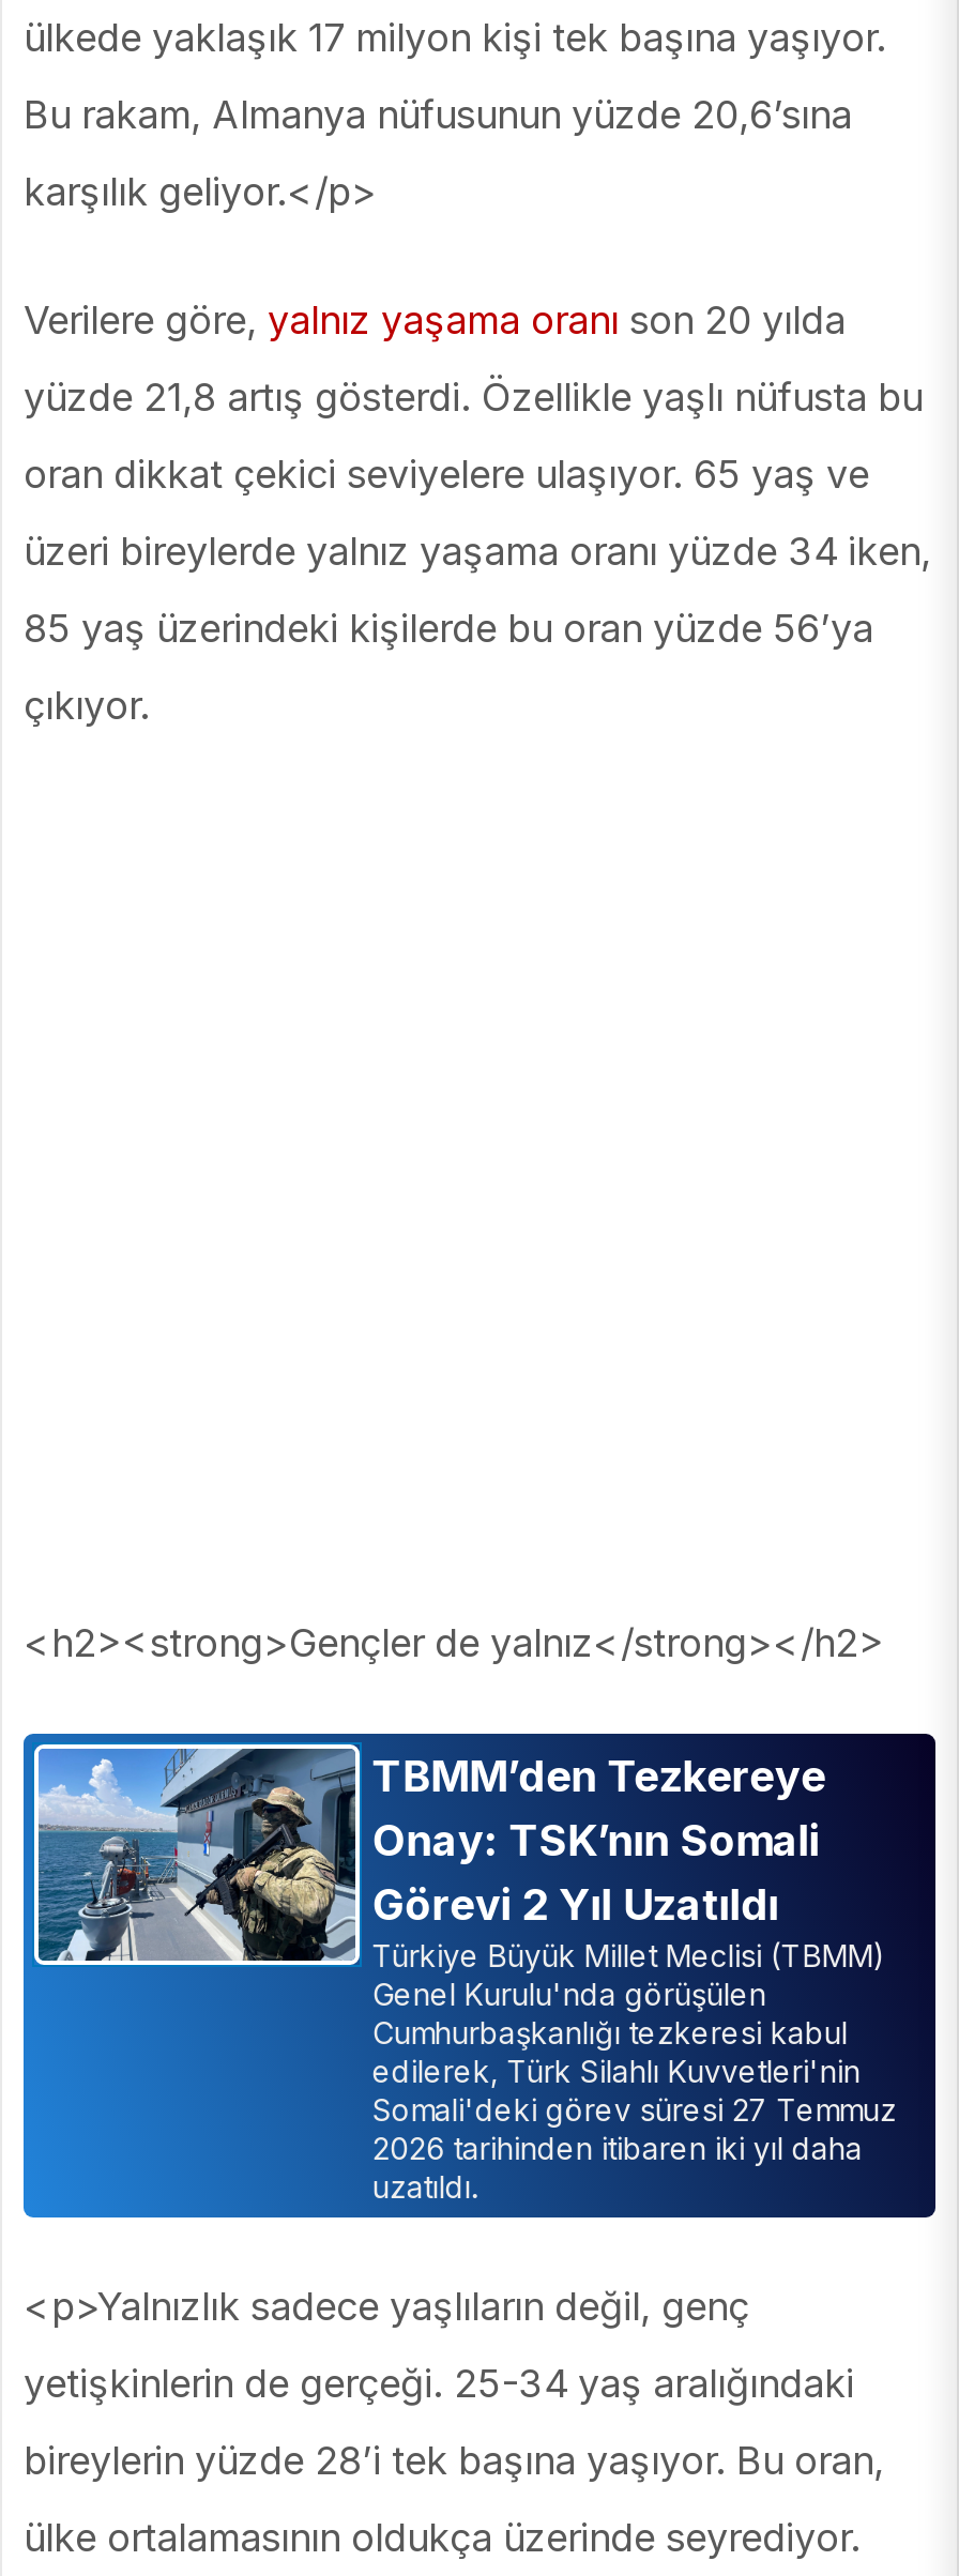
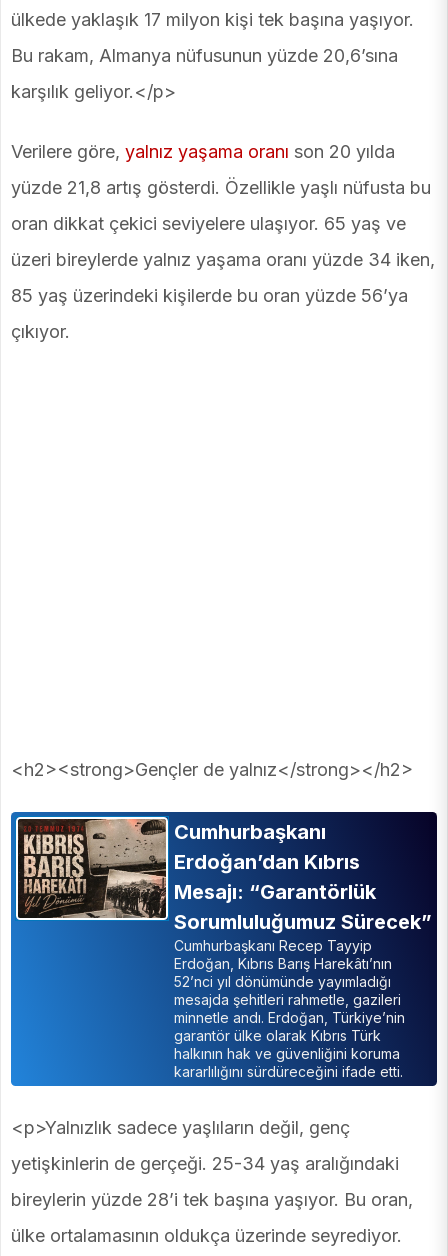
- [image]
- TBMM’den Tezkereye
- Onay: TSK’nın Somali
- Görevi 2 Yıl Uzatıldı
- Türkiye Büyük Millet Meclisi (TBMM)
- Genel Kurulu'nda görüşülen
- Cumhurbaşkanlığı tezkeresi kabul
- edilerek, Türk Silahlı Kuvvetleri'nin
- Somali'deki görev süresi 27 Temmuz
- 2026 tarihinden itibaren iki yıl daha
- uzatıldı.
+ [image]
+ Cumhurbaşkanı
+ Erdoğan’dan Kıbrıs
+ Mesajı: “Garantörlük
+ Sorumluluğumuz Sürecek”
+ Cumhurbaşkanı Recep Tayyip
+ Erdoğan, Kıbrıs Barış Harekâtı’nın
+ 52’nci yıl dönümünde yayımladığı
+ mesajda şehitleri rahmetle, gazileri
+ minnetle andı. Erdoğan, Türkiye’nin
+ garantör ülke olarak Kıbrıs Türk
+ halkının hak ve güvenliğini koruma
+ kararlılığını sürdüreceğini ifade etti.
